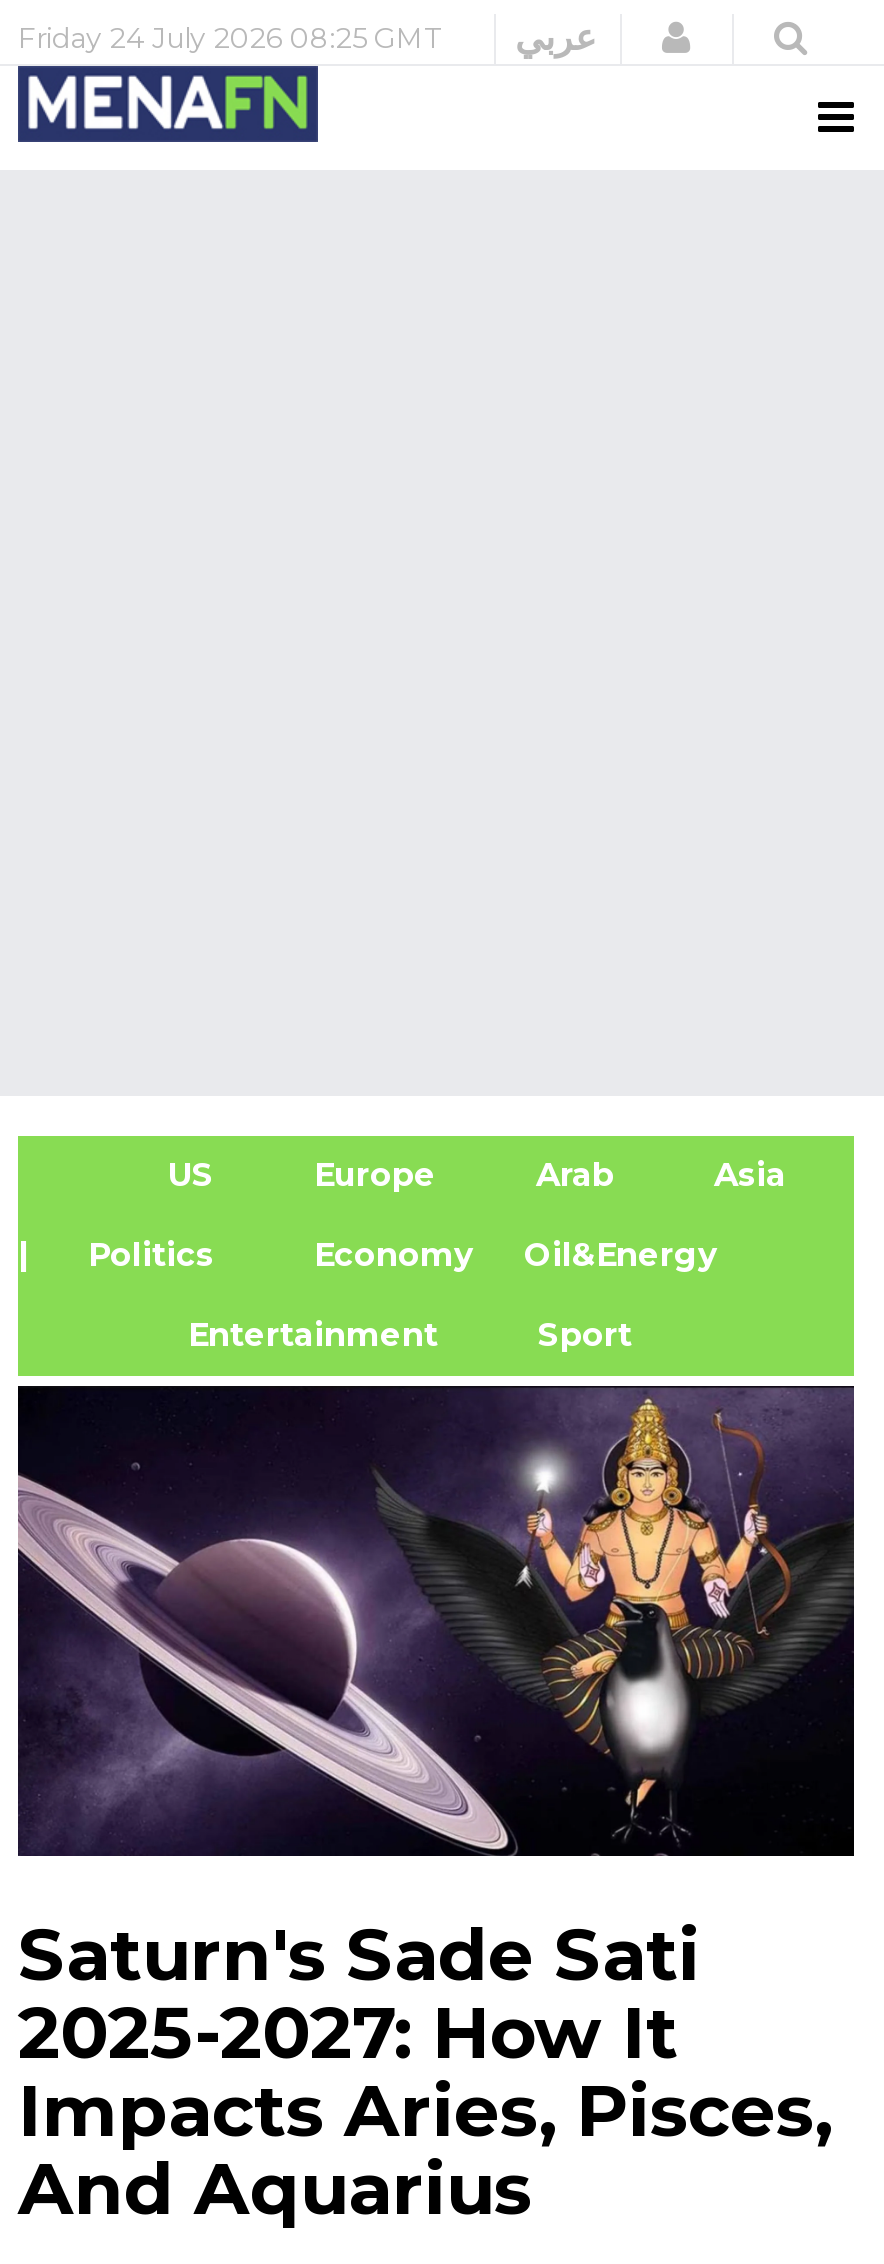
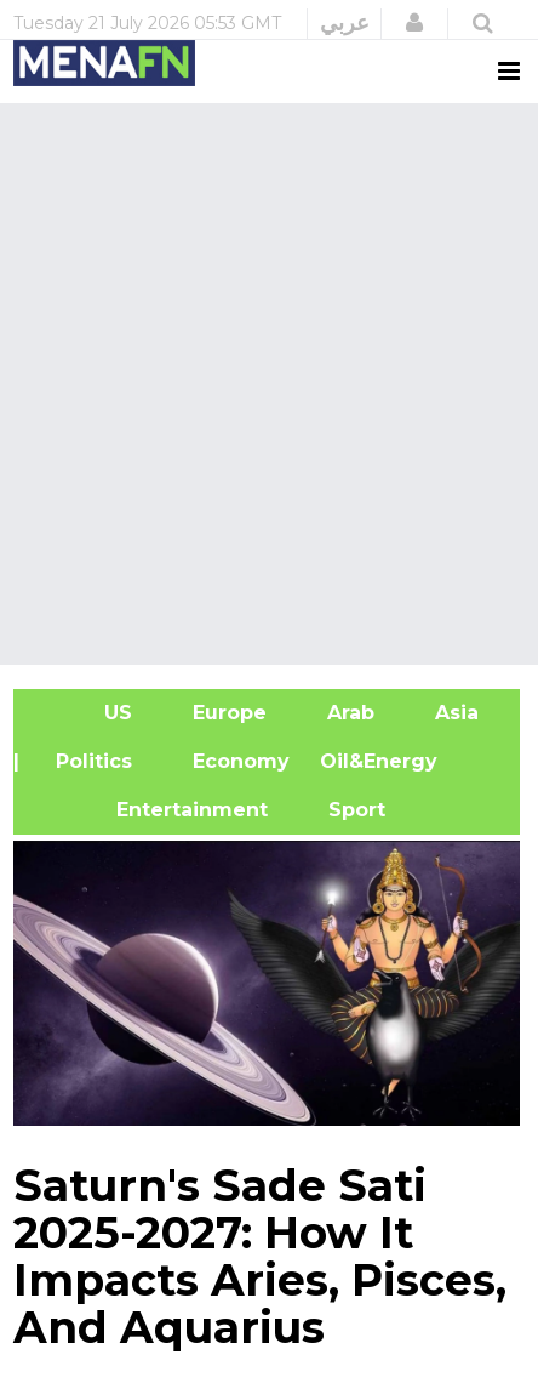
- Friday 24 July 2026 08:25 GMT
+ Tuesday 21 July 2026 05:53 GMT
